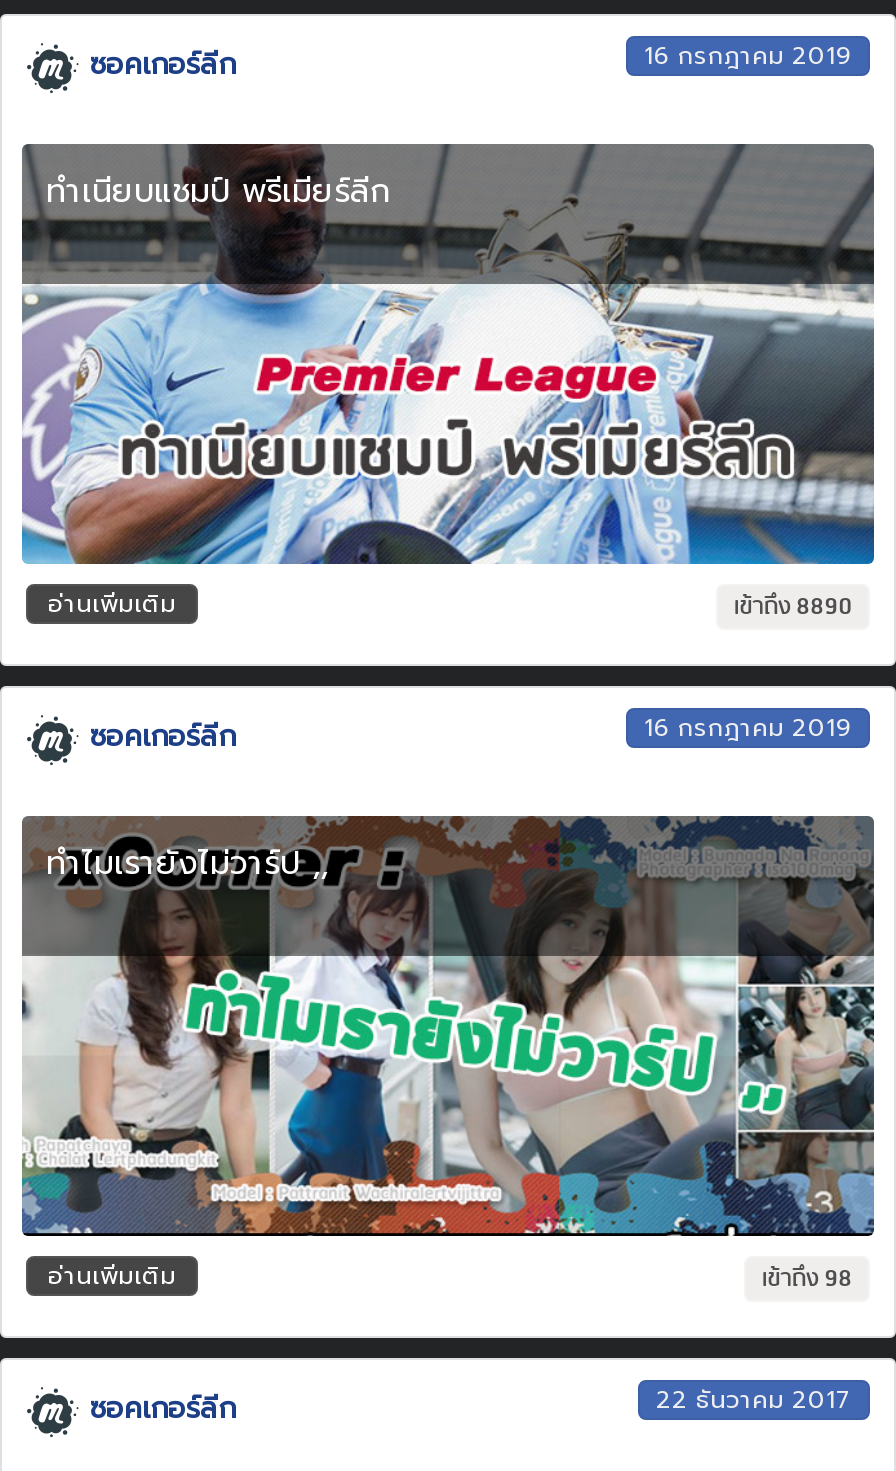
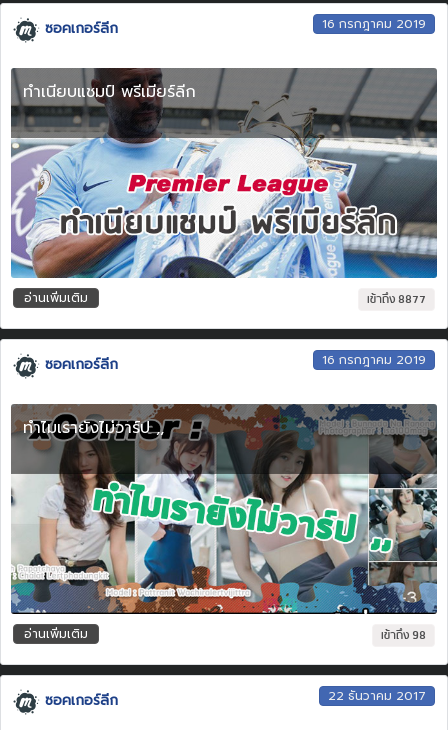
- เข้าถึง 8890
+ เข้าถึง 8877
